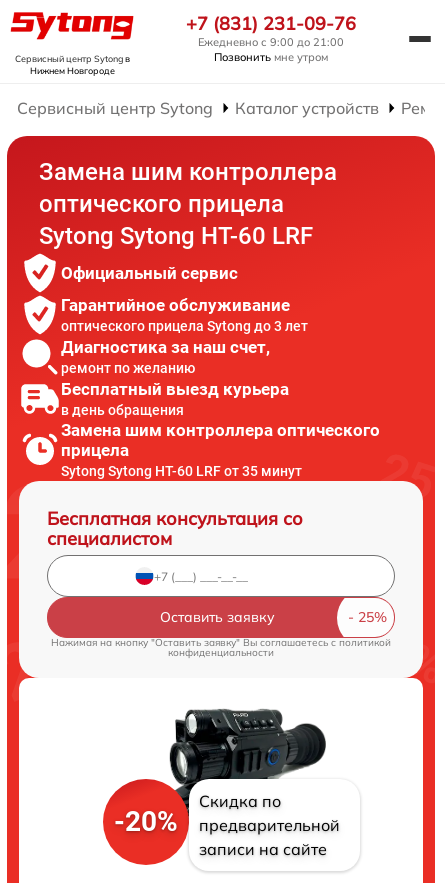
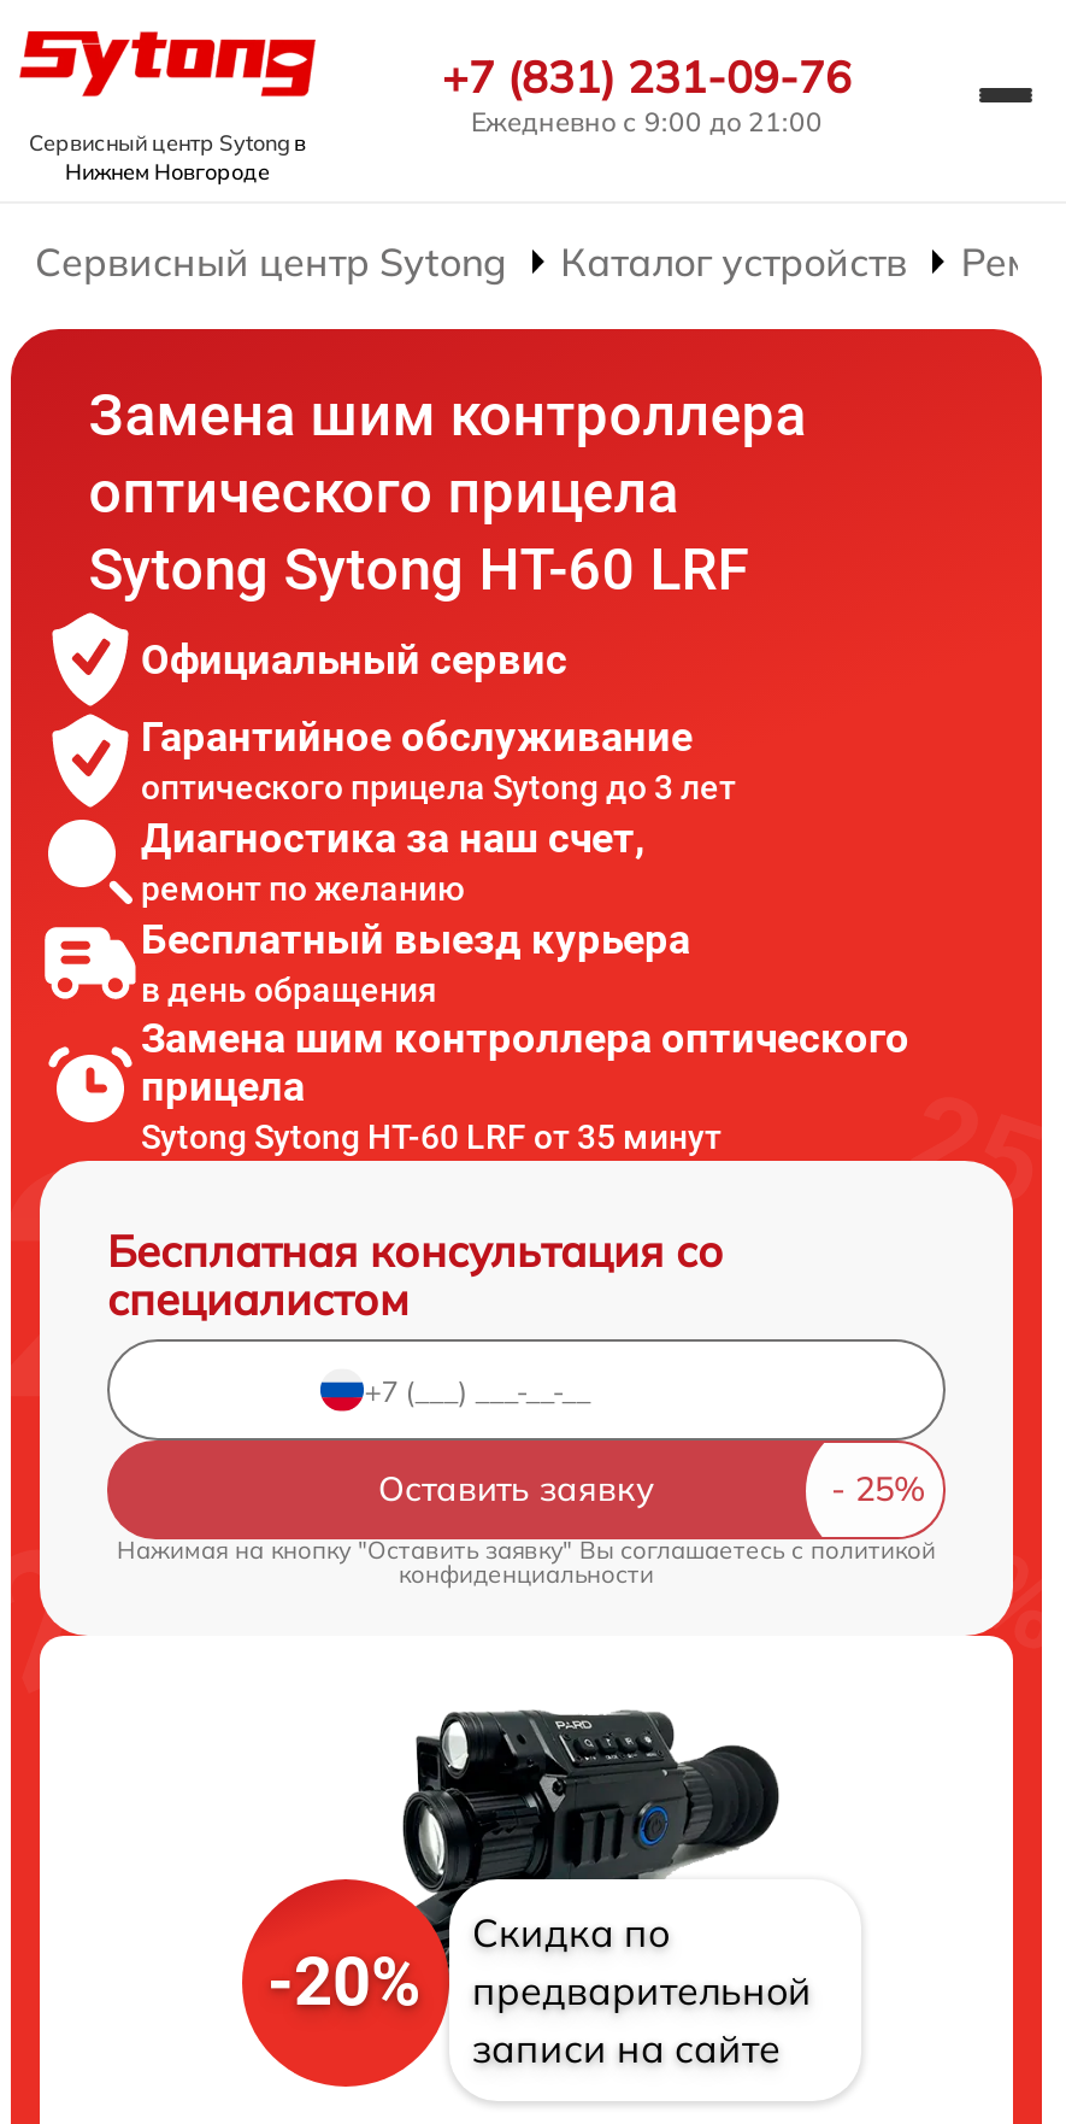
- Позвонить мне утром
